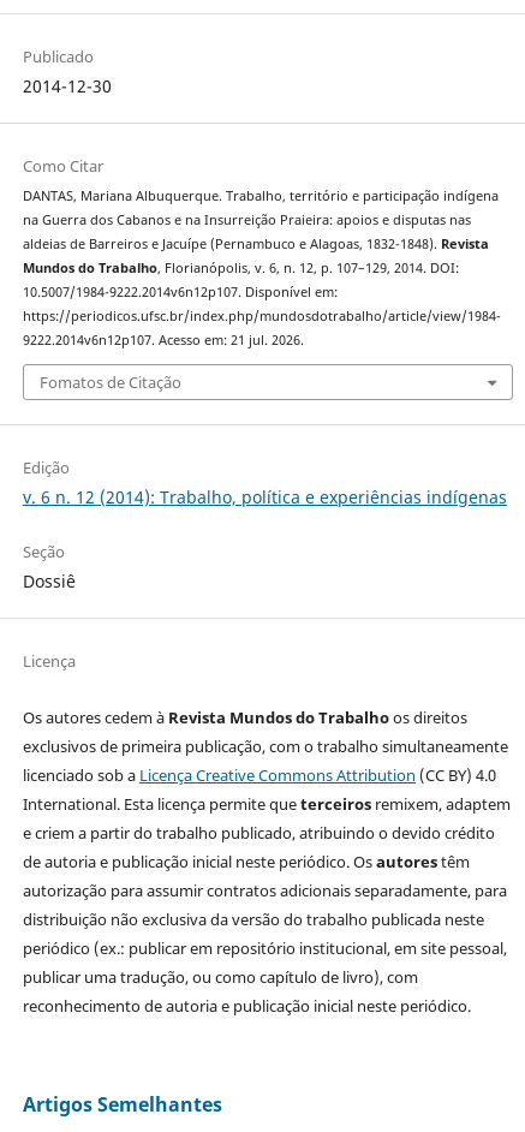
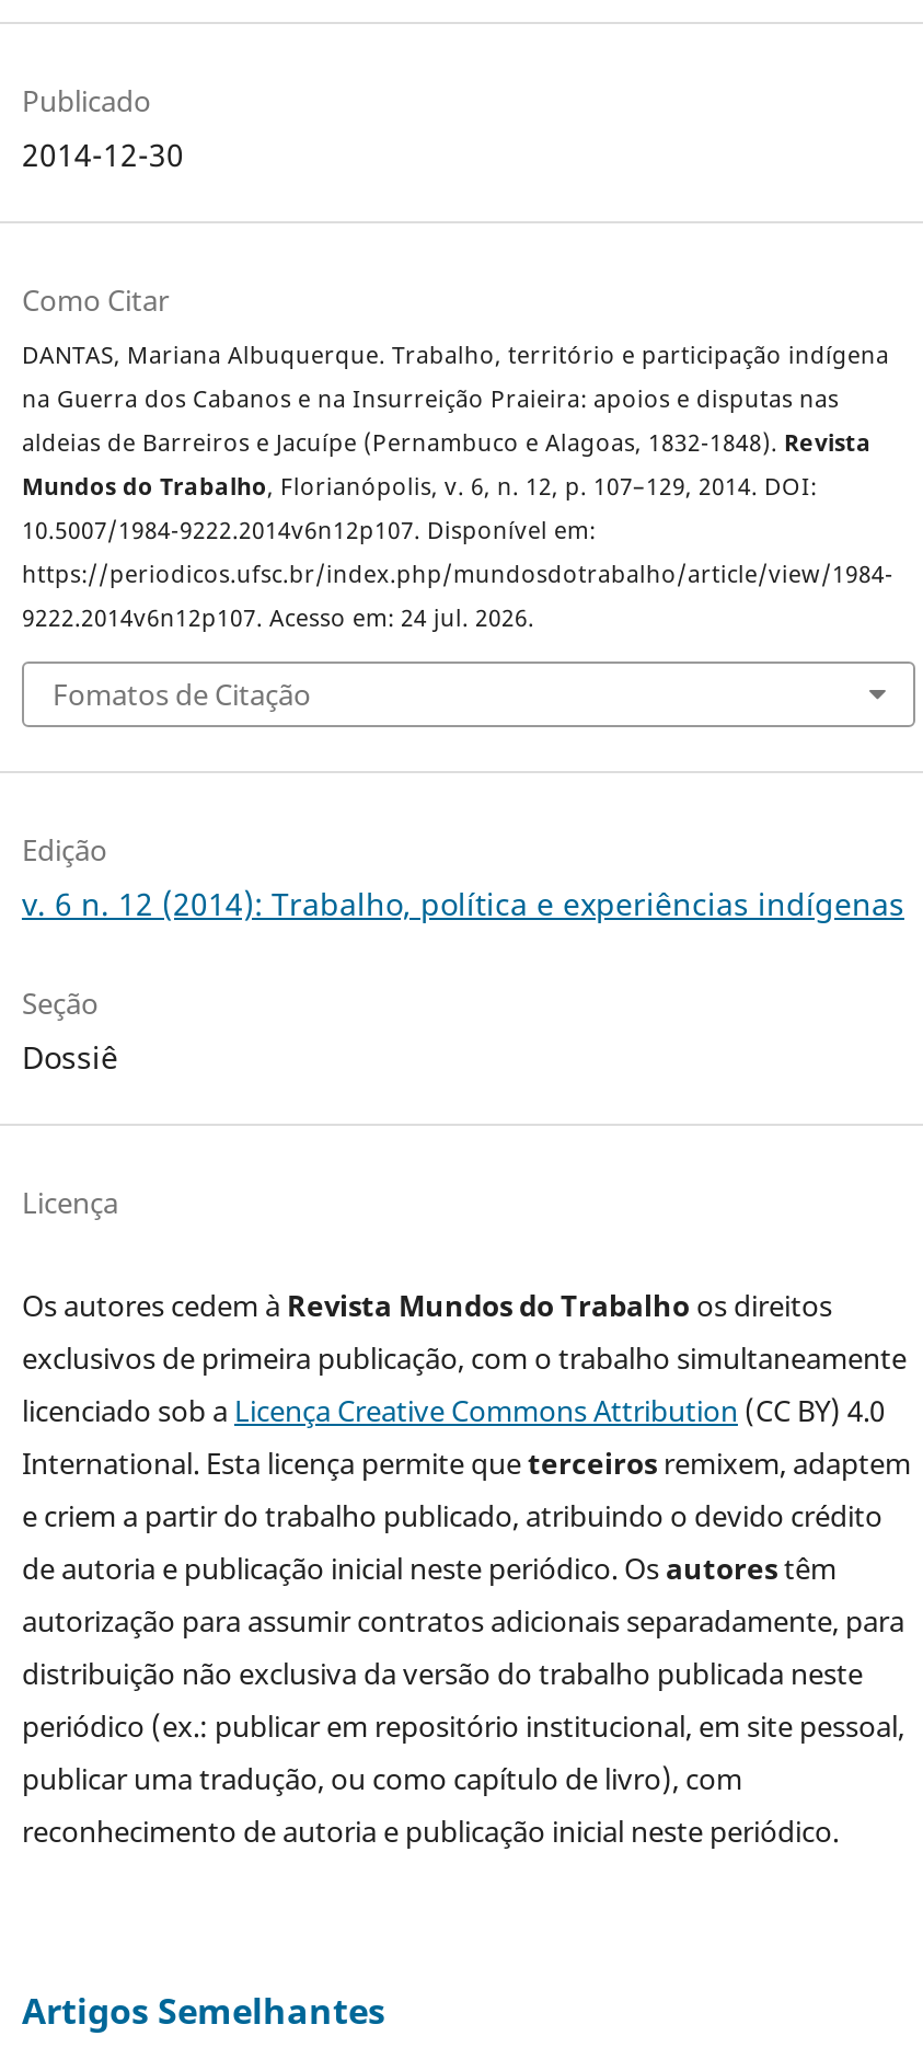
- 9222.2014v6n12p107. Acesso em: 21 jul. 2026.
+ 9222.2014v6n12p107. Acesso em: 24 jul. 2026.
